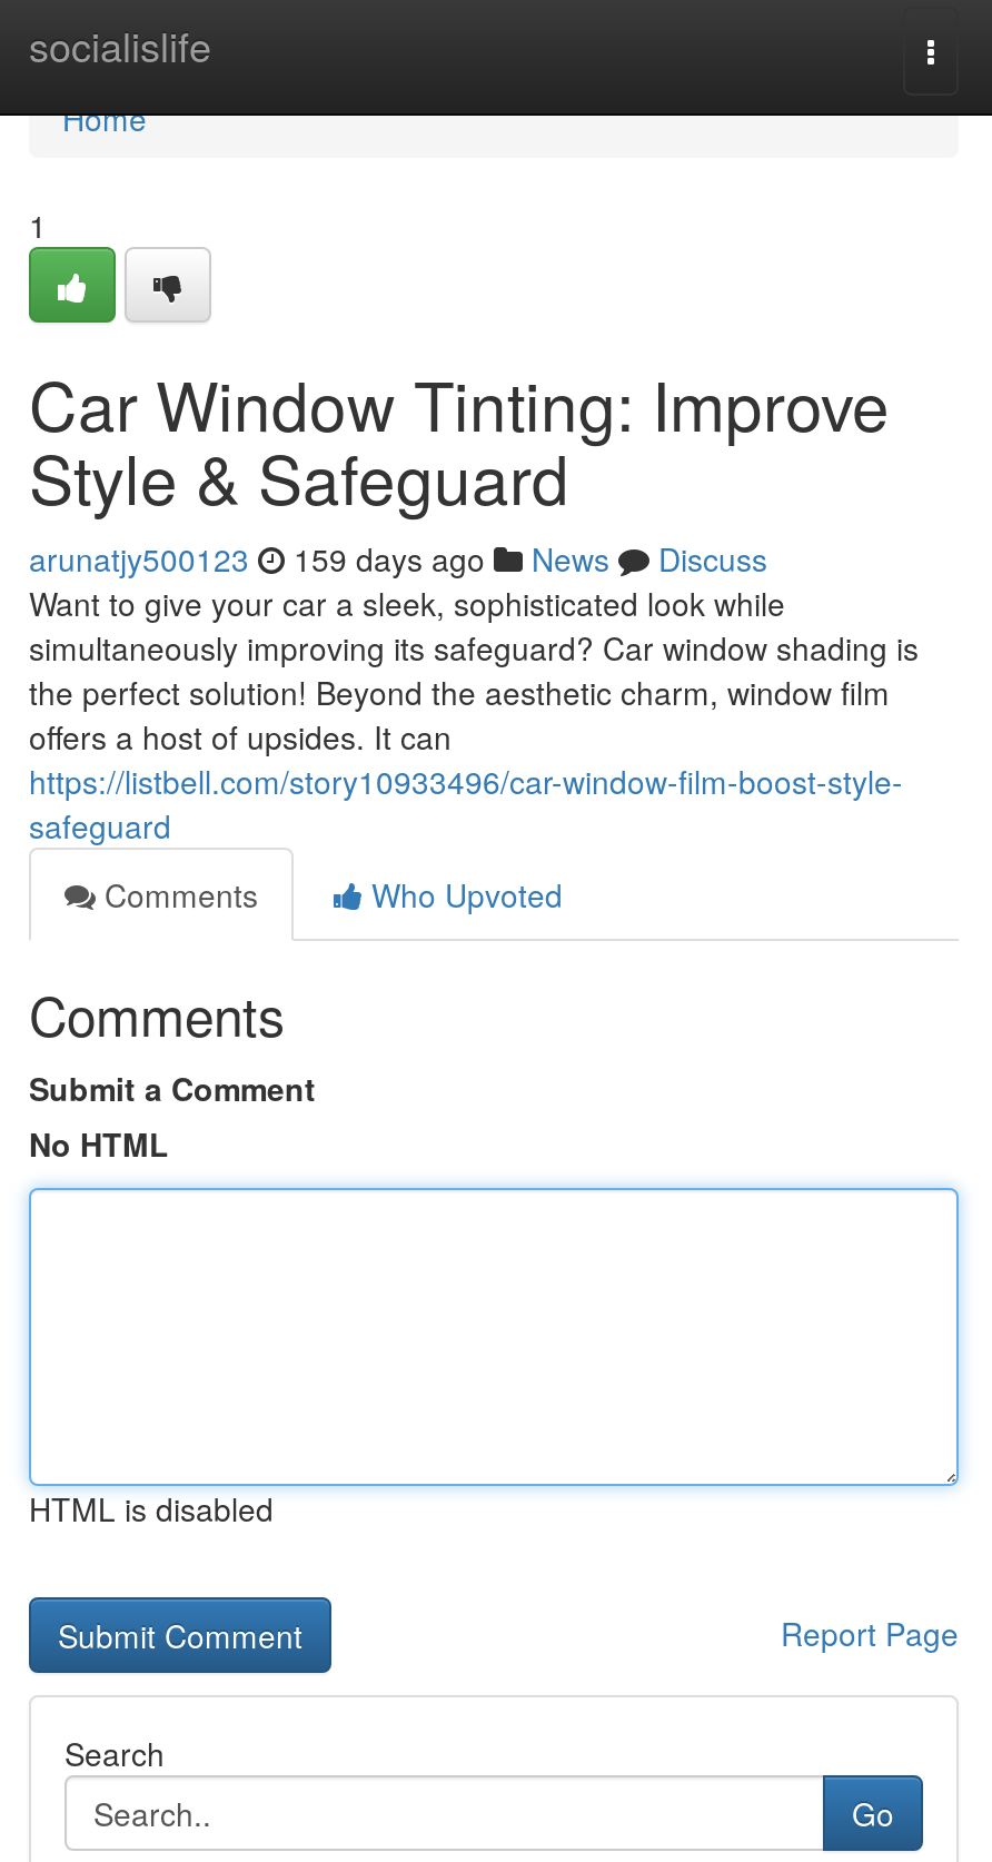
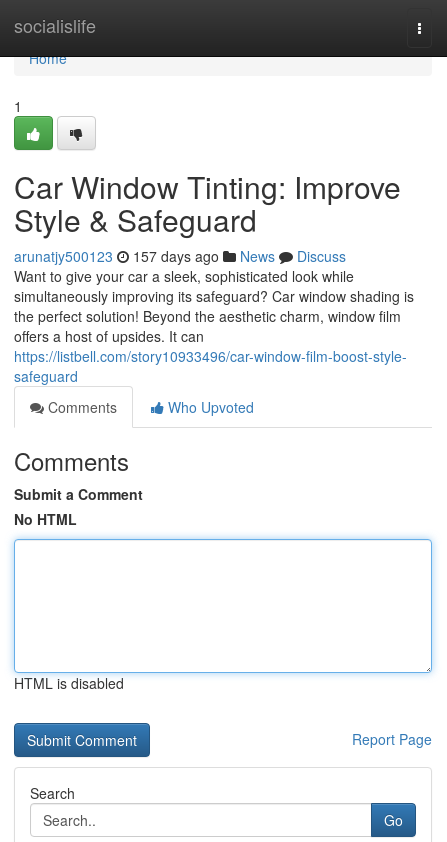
- arunatjy500123 159 days ago News Discuss
+ arunatjy500123 157 days ago News Discuss
